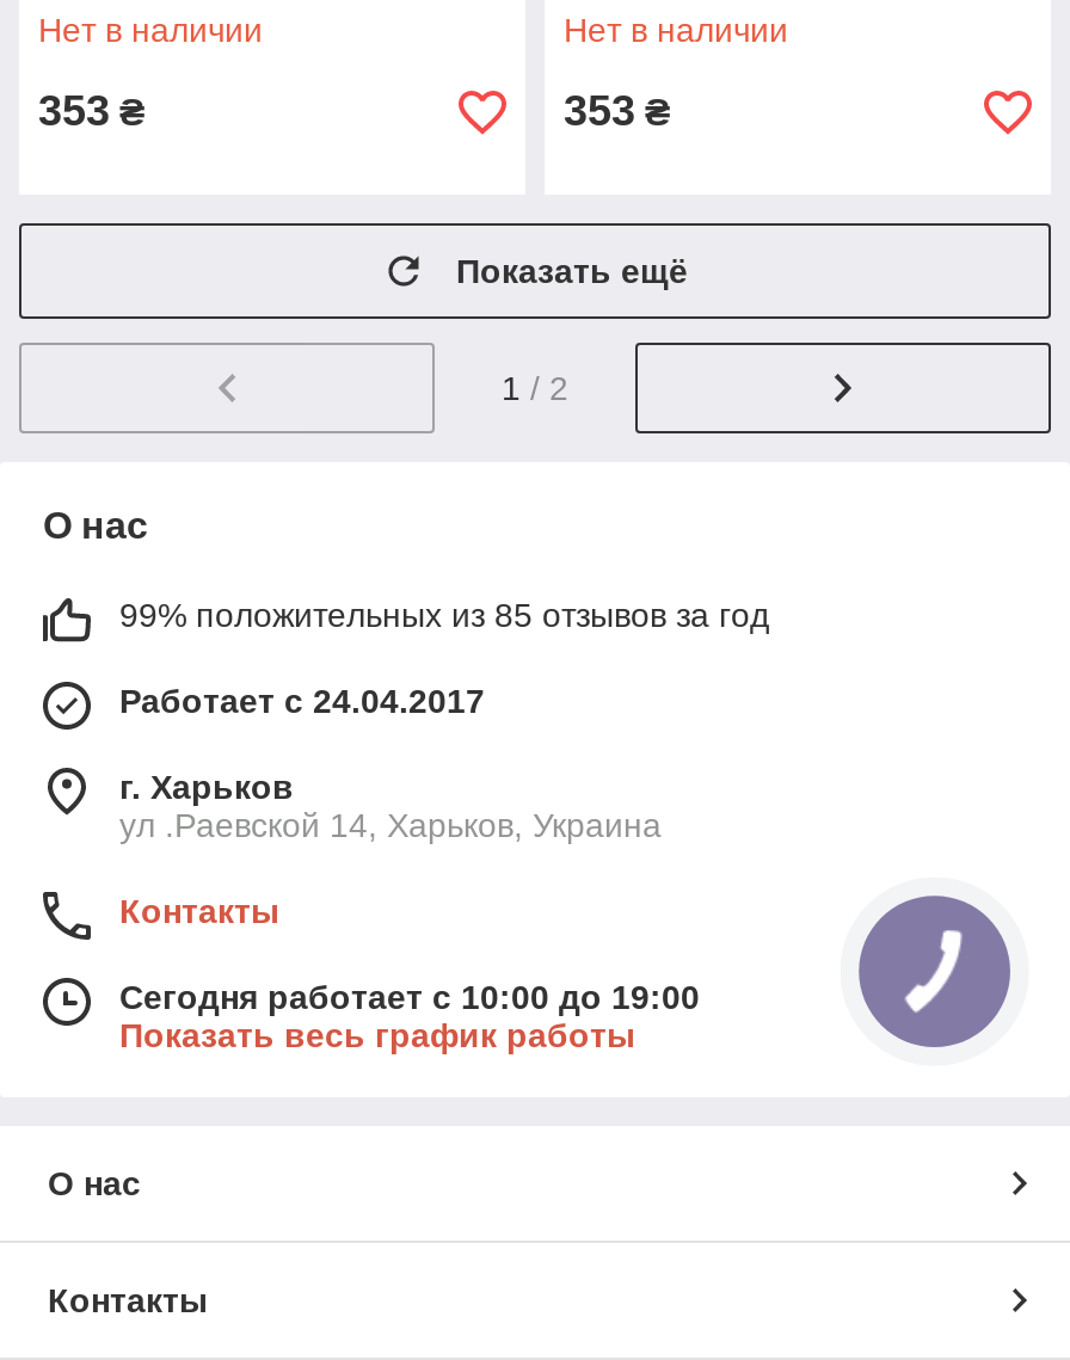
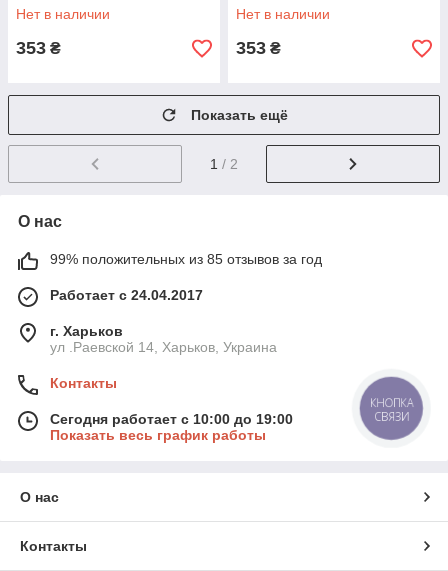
+ КНОПКА
+ СВЯЗИ
